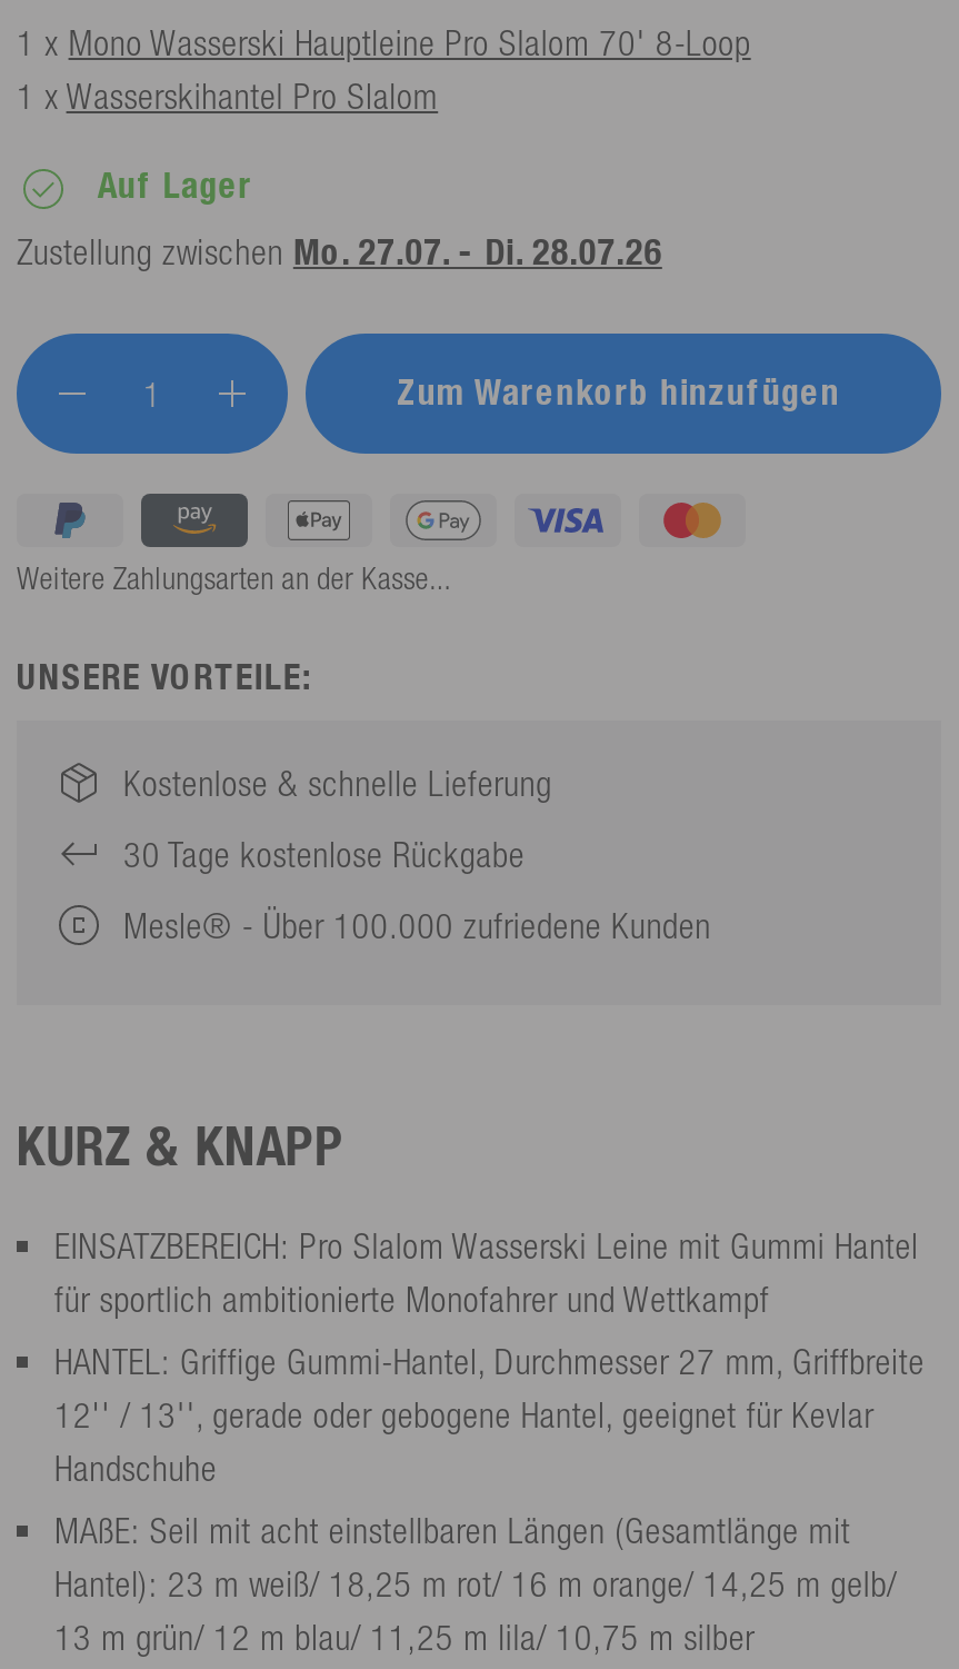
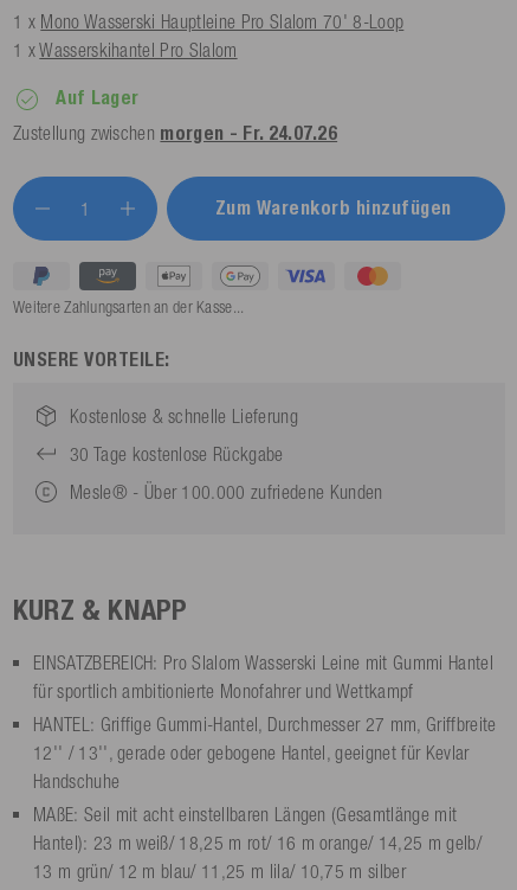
- Zustellung zwischen Mo. 27.07. - Di. 28.07.26
+ Zustellung zwischen morgen - Fr. 24.07.26
